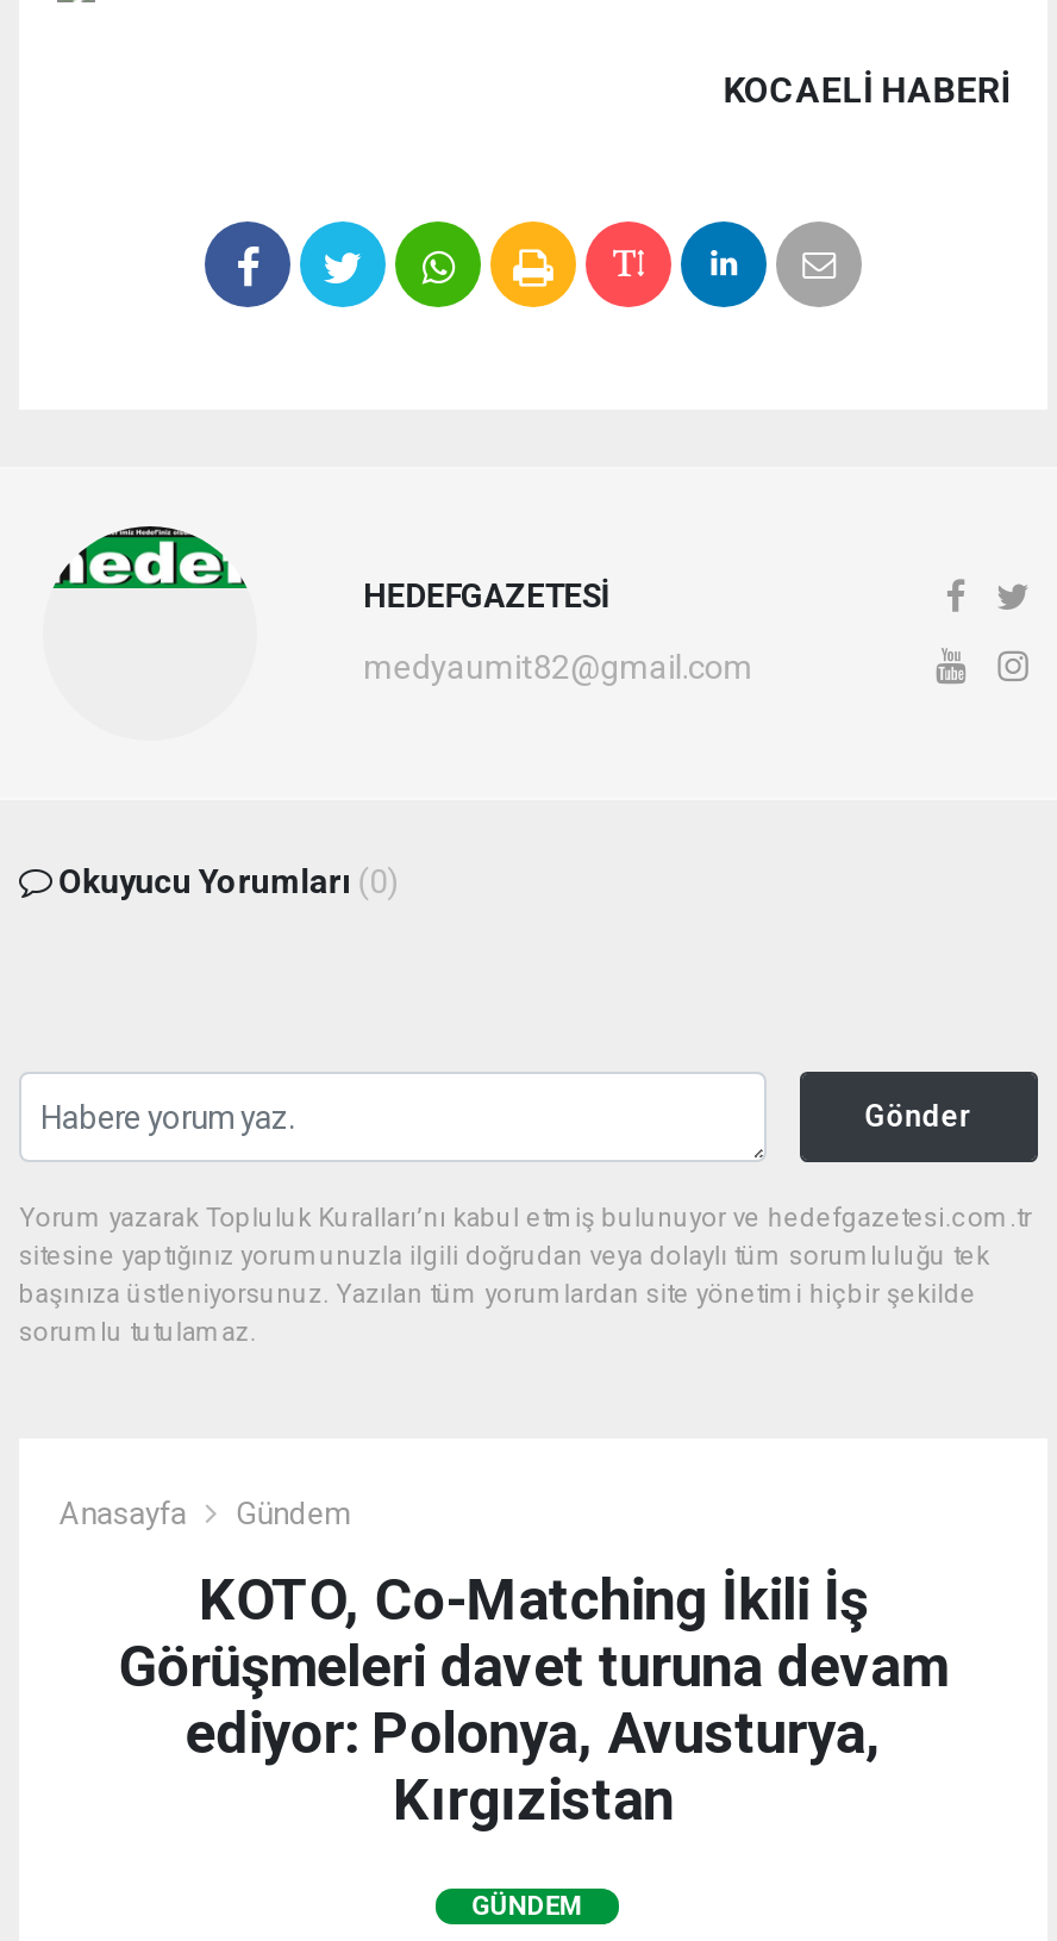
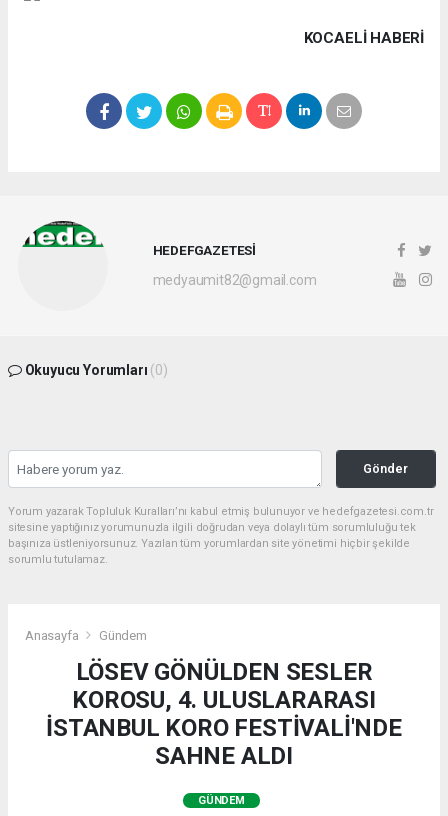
- KOTO, Co-Matching İkili İş
- Görüşmeleri davet turuna devam
- ediyor: Polonya, Avusturya,
- Kırgızistan
+ LÖSEV GÖNÜLDEN SESLER
+ KOROSU, 4. ULUSLARARASI
+ İSTANBUL KORO FESTİVALİ'NDE
+ SAHNE ALDI
